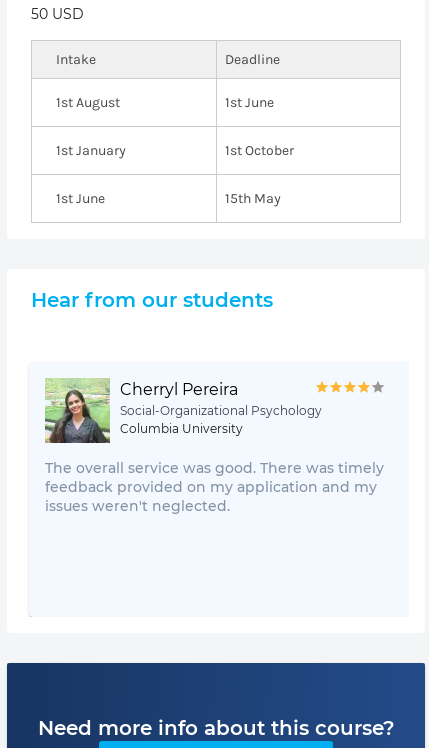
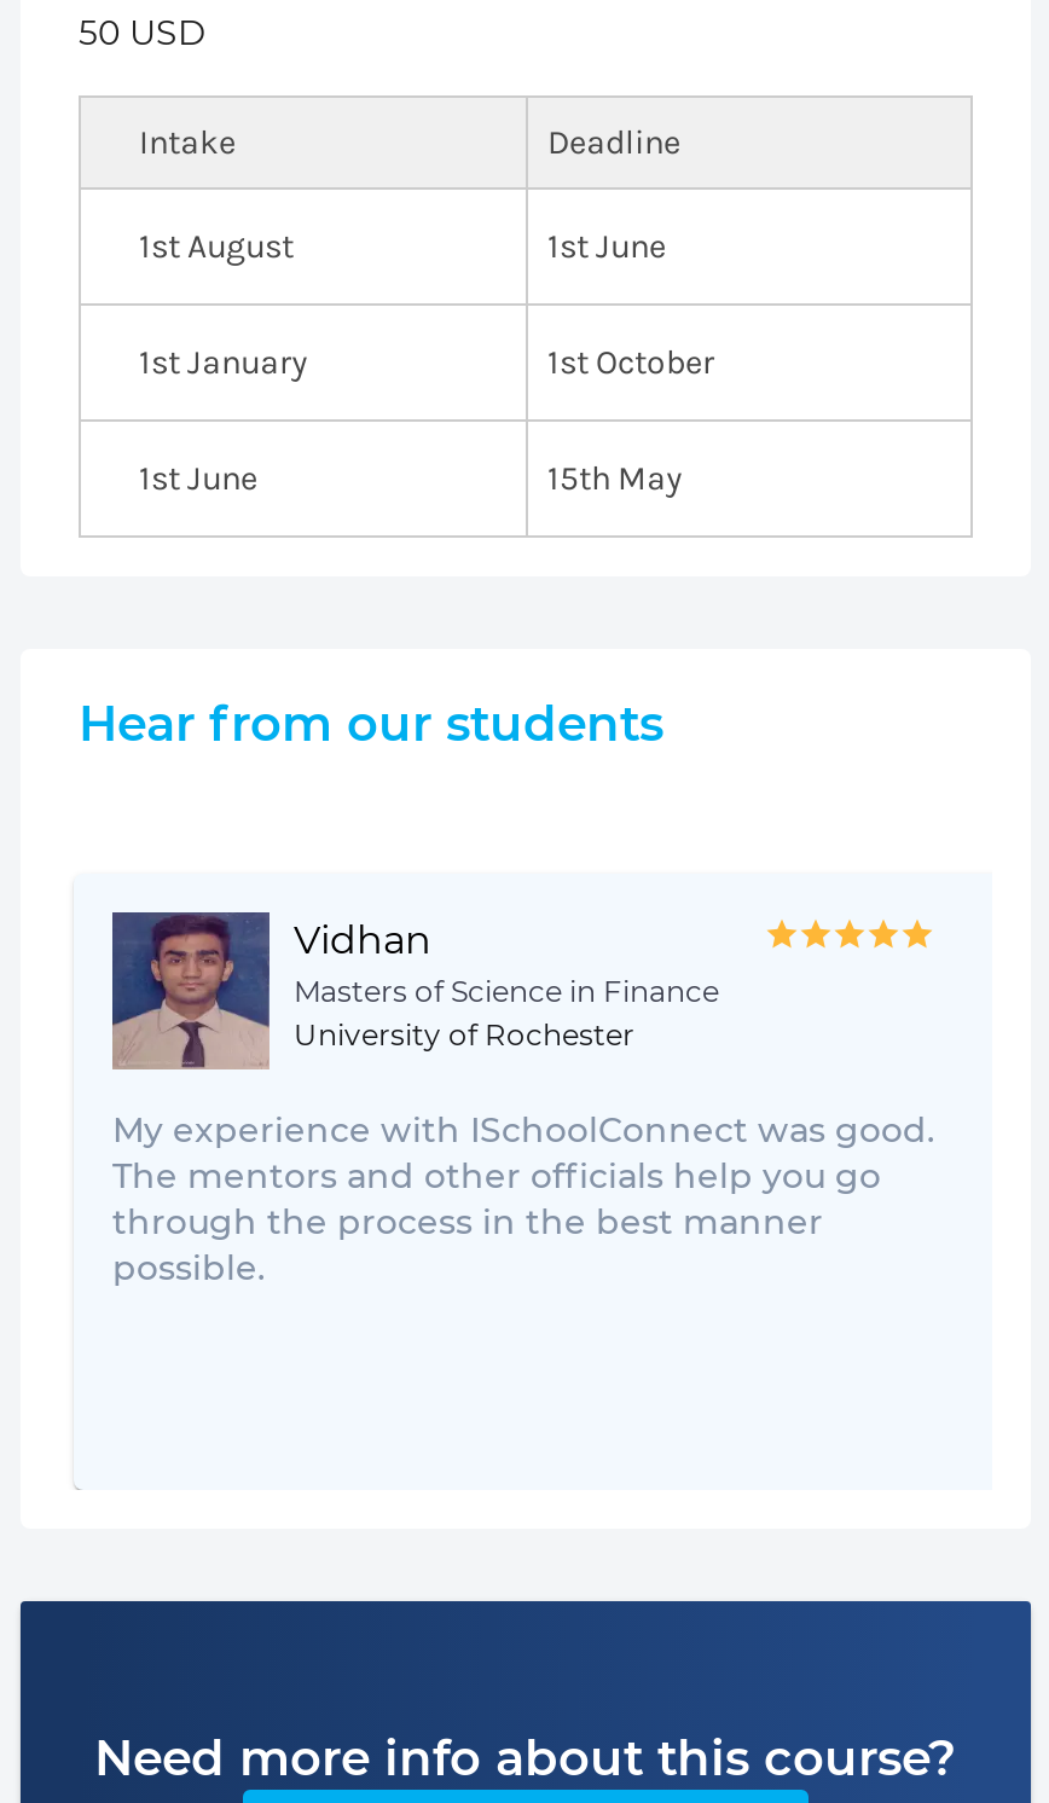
- [image]
- Cherryl Pereira
- Social-Organizational Psychology
- Columbia University
+ [image]
+ Vidhan
+ Masters of Science in Finance
+ University of Rochester

- The overall service was good. There was timely
- feedback provided on my application and my
- issues weren't neglected.
+ My experience with ISchoolConnect was good.
+ The mentors and other officials help you go
+ through the process in the best manner
+ possible.
